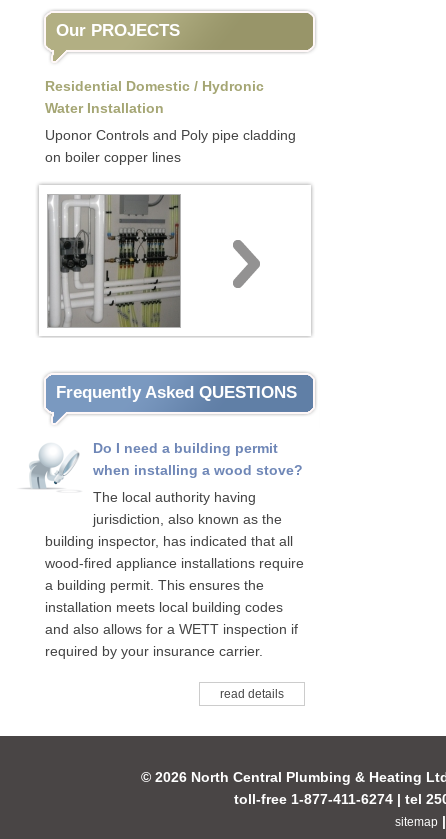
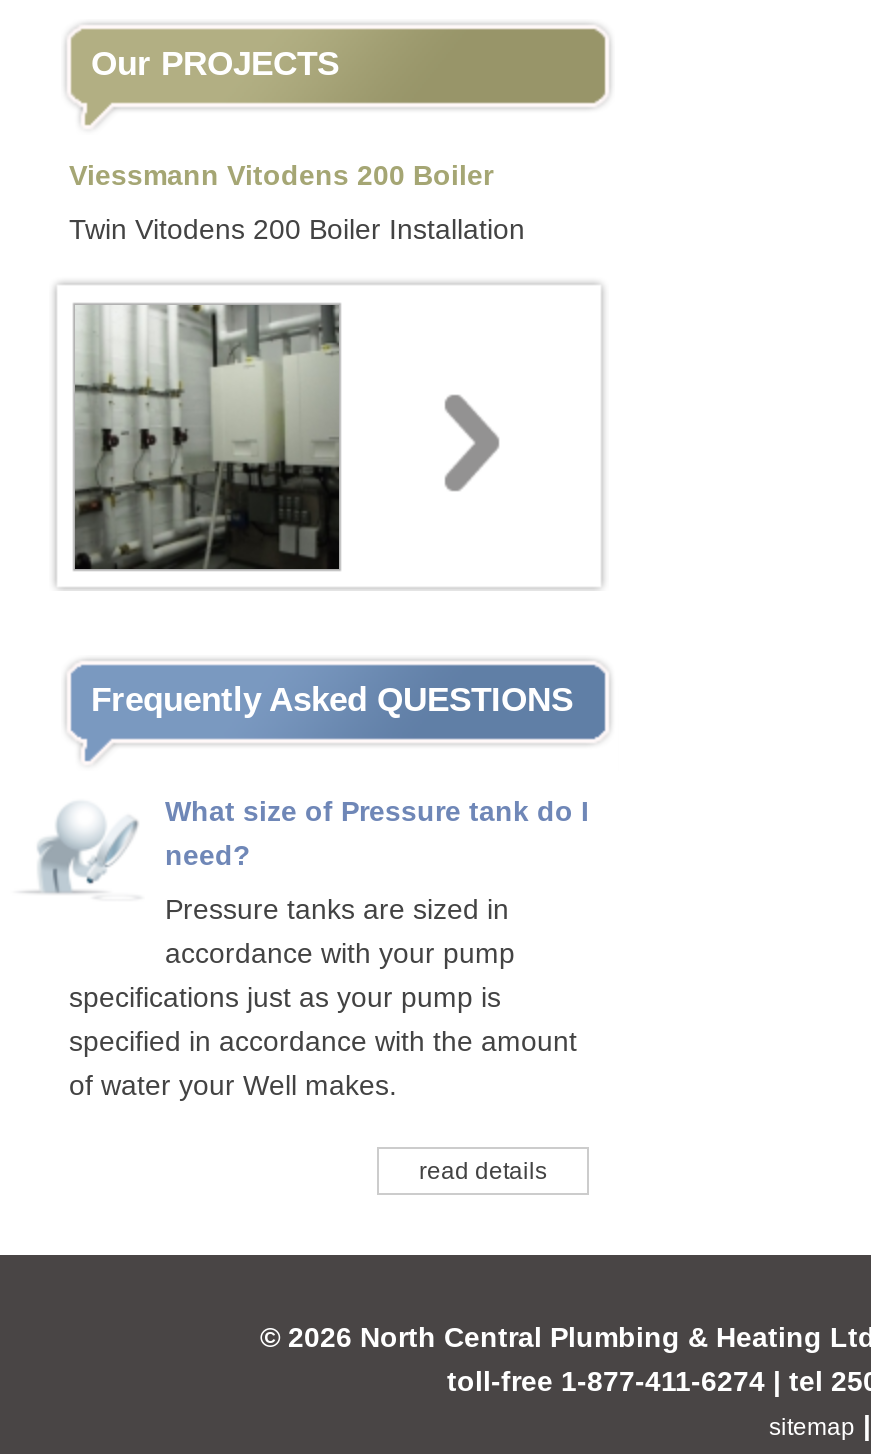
- Residential Domestic / Hydronic
- Water Installation
+ Viessmann Vitodens 200 Boiler

- Uponor Controls and Poly pipe cladding
- on boiler copper lines
+ Twin Vitodens 200 Boiler Installation

- [image]
+ [image]

- Do I need a building permit
- when installing a wood stove?
+ What size of Pressure tank do I
+ need?

- The local authority having
- jurisdiction, also known as the
- building inspector, has indicated that all
- wood-fired appliance installations require
- a building permit. This ensures the
- installation meets local building codes
- and also allows for a WETT inspection if
- required by your insurance carrier.
+ Pressure tanks are sized in
+ accordance with your pump
+ specifications just as your pump is
+ specified in accordance with the amount
+ of water your Well makes.
